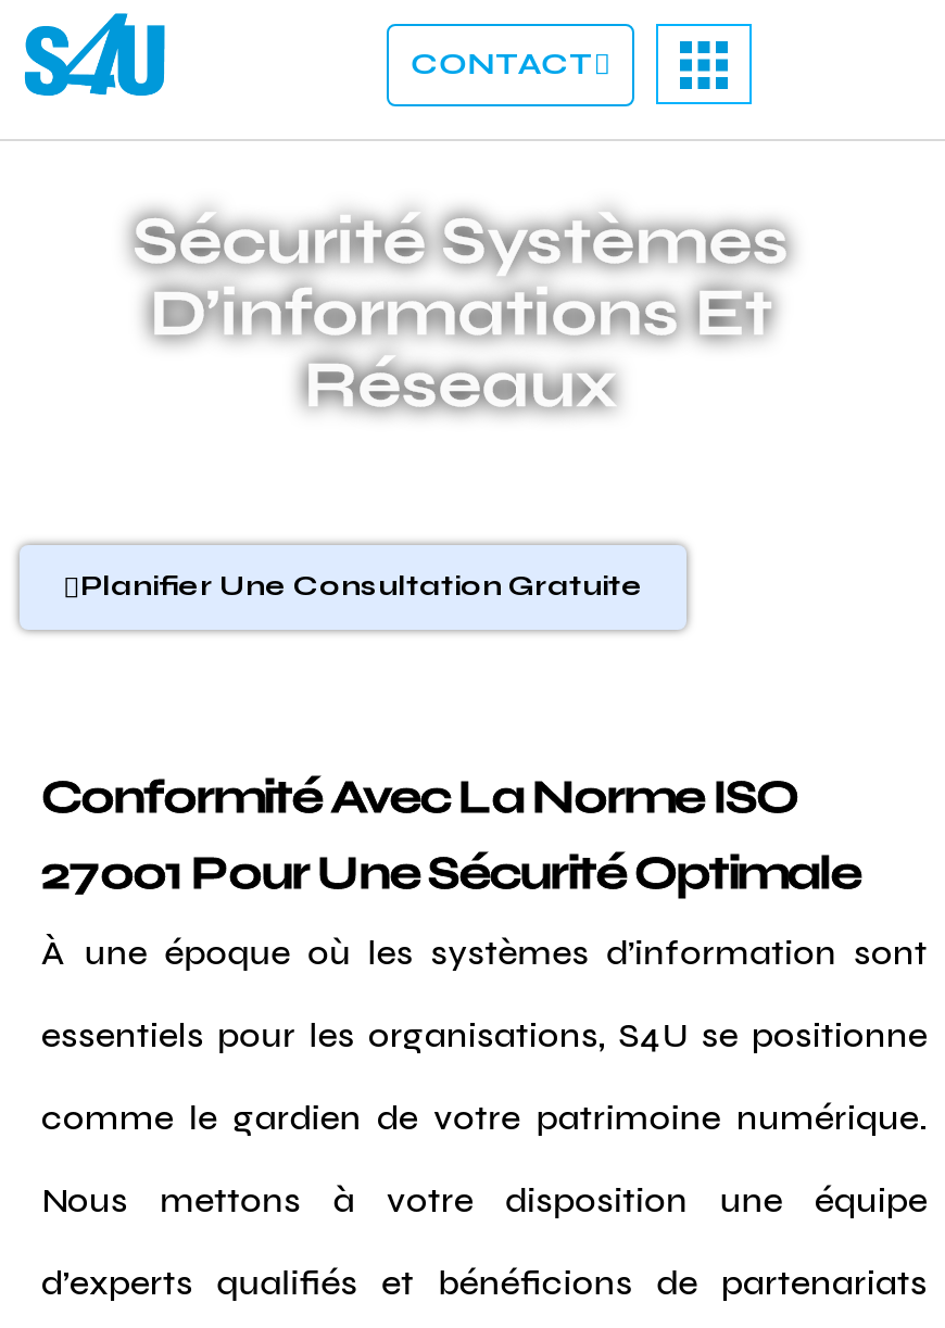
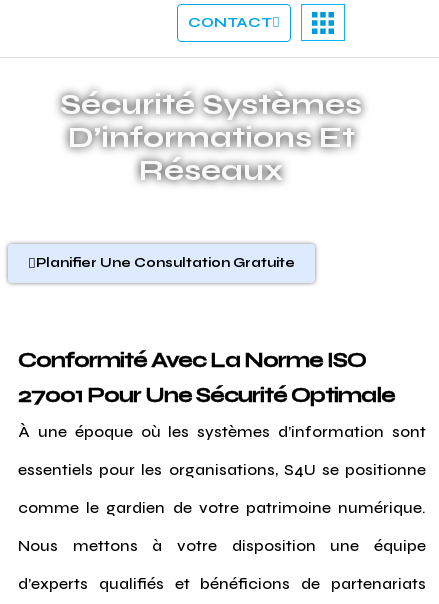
- [image]
